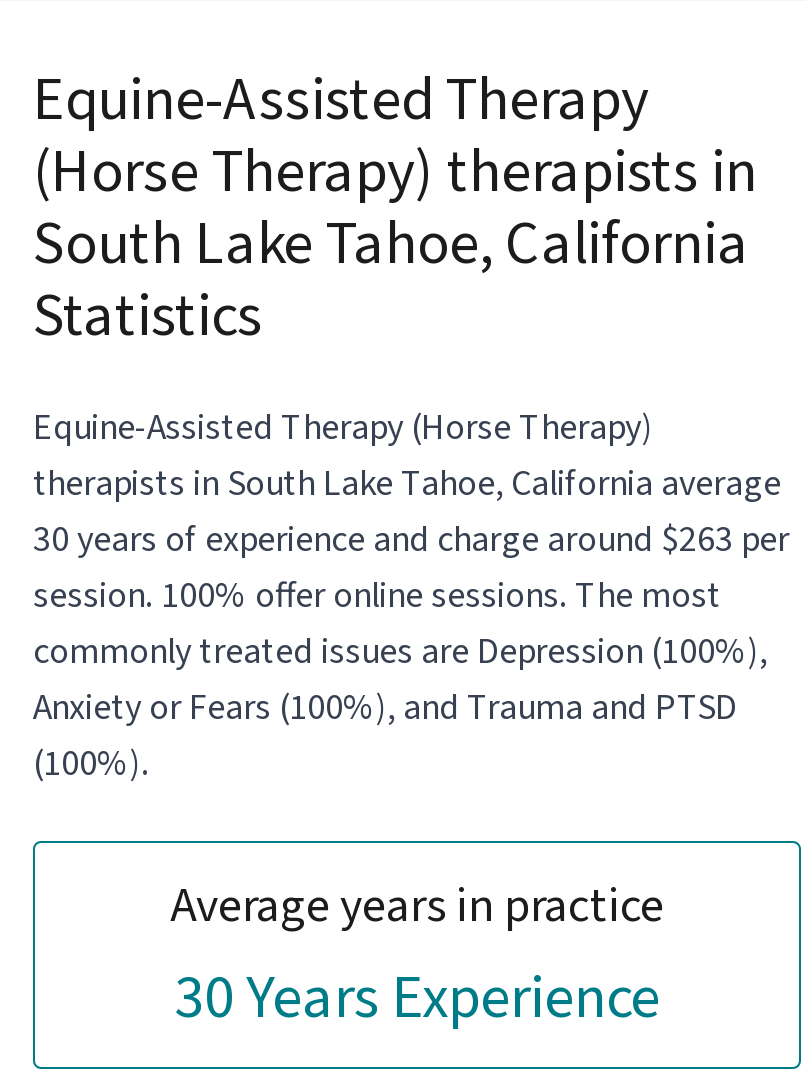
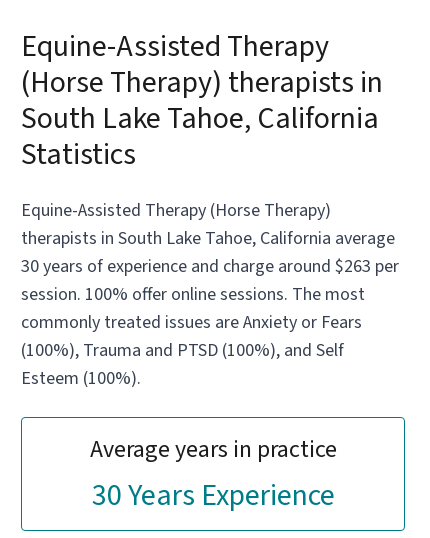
- commonly treated issues are Depression (100%),
- Anxiety or Fears (100%), and Trauma and PTSD
- (100%).
+ commonly treated issues are Anxiety or Fears
+ (100%), Trauma and PTSD (100%), and Self
+ Esteem (100%).
